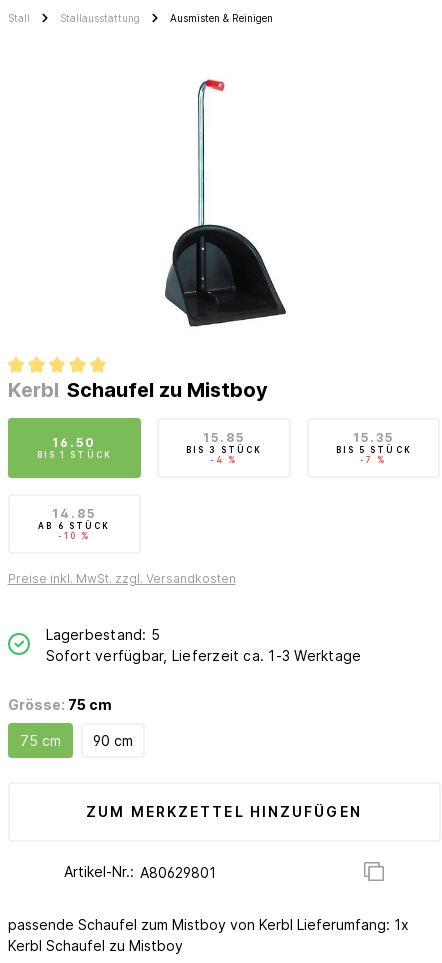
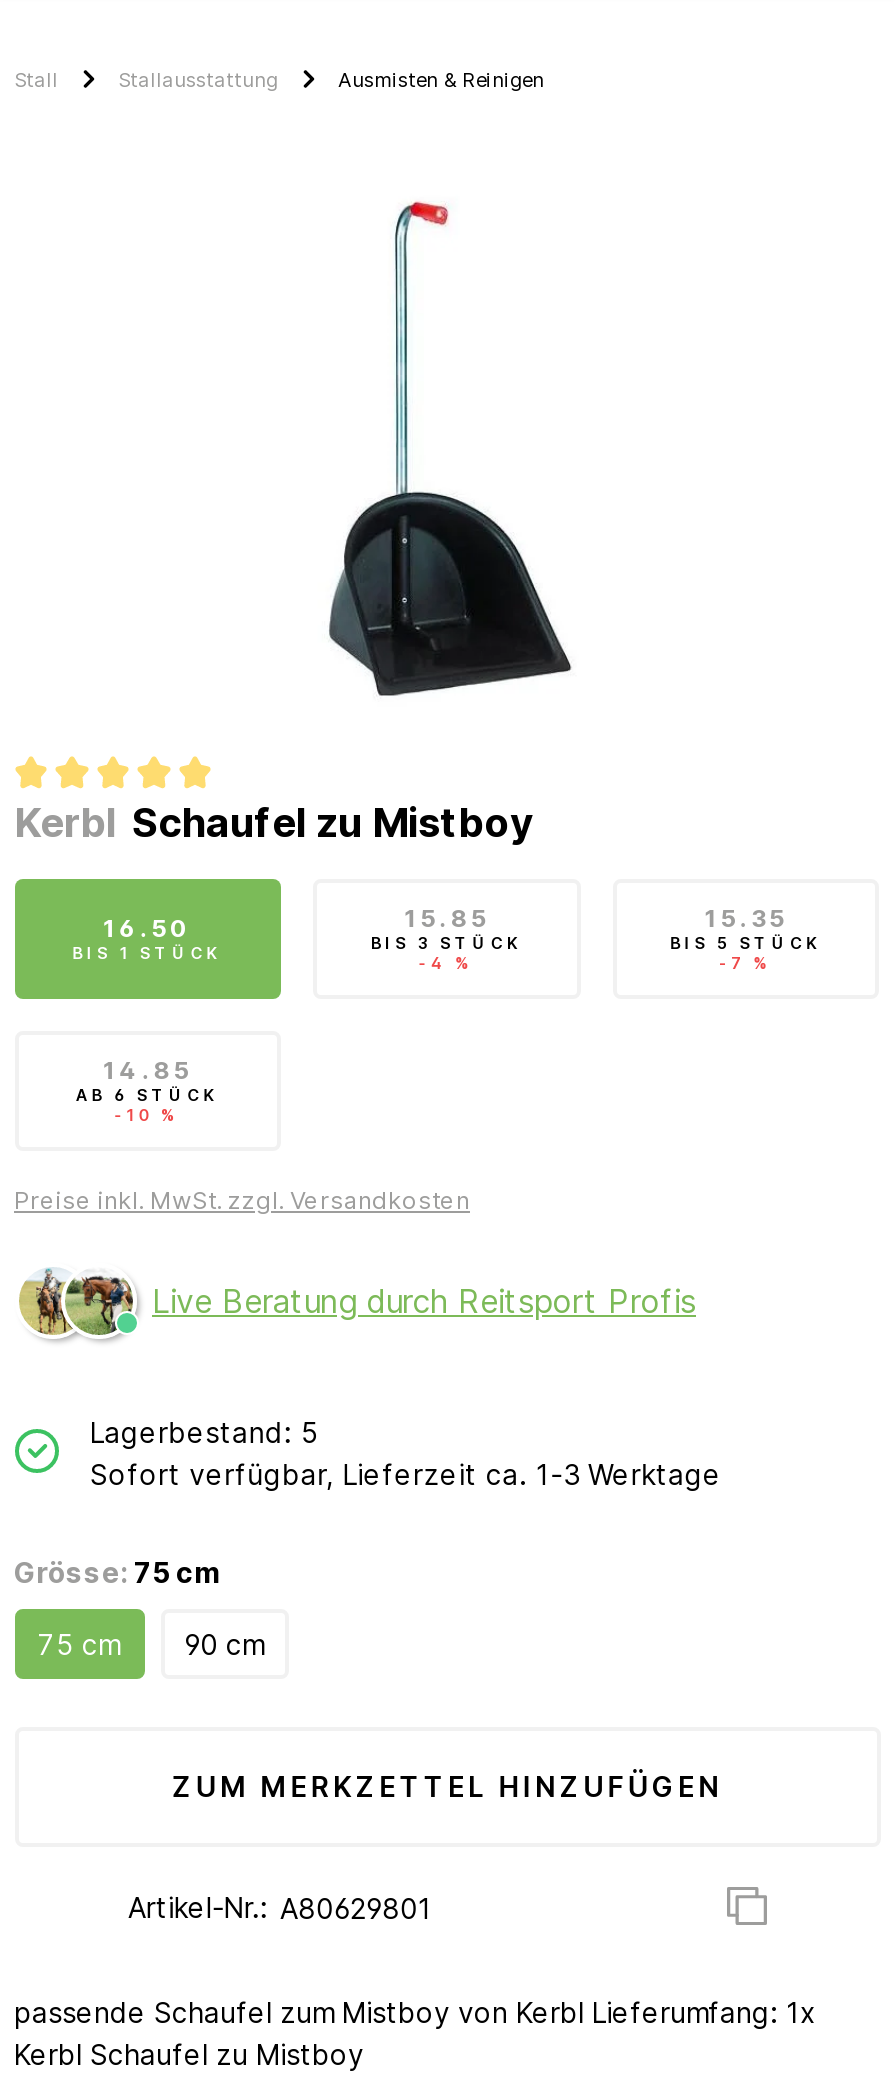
+ [image]
+ Live Beratung durch Reitsport Profis
